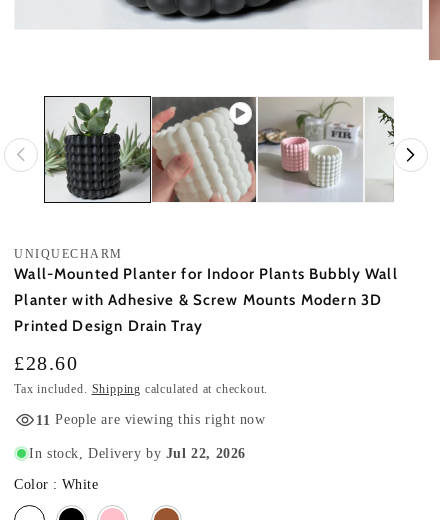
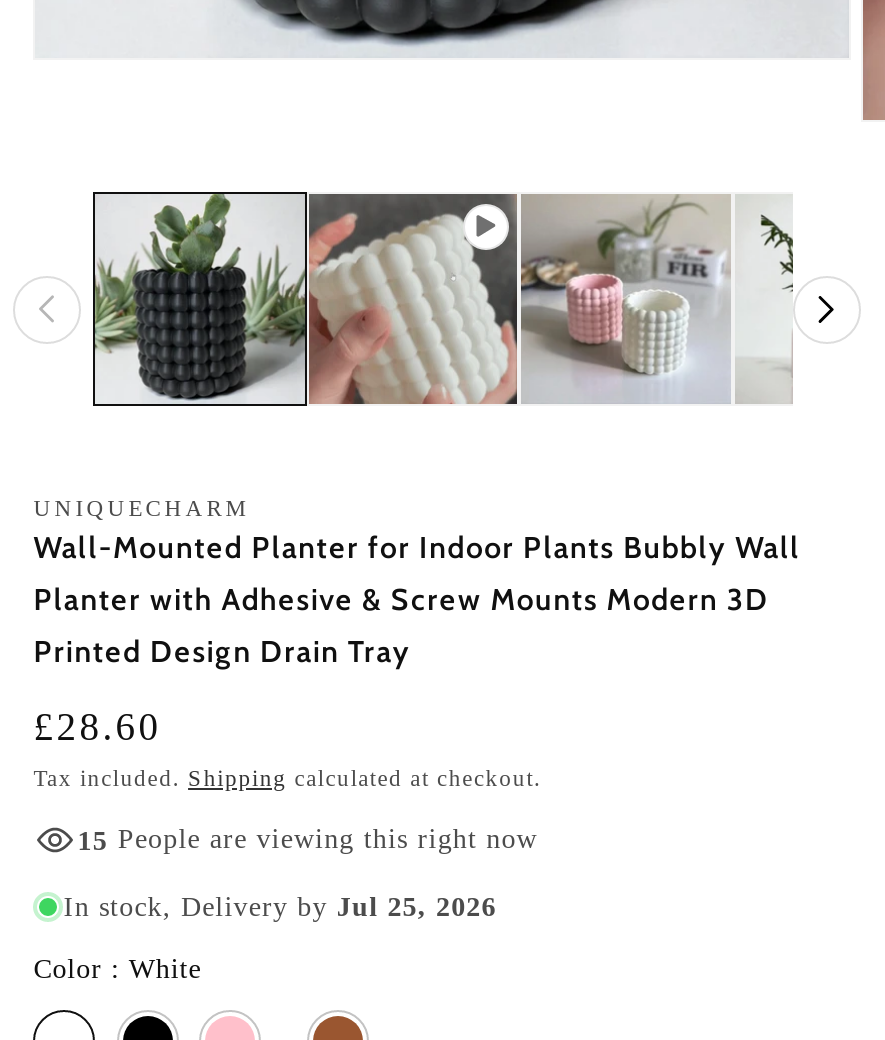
- 11 People are viewing this right now
+ 15 People are viewing this right now

- In stock, Delivery by Jul 22, 2026
+ In stock, Delivery by Jul 25, 2026
